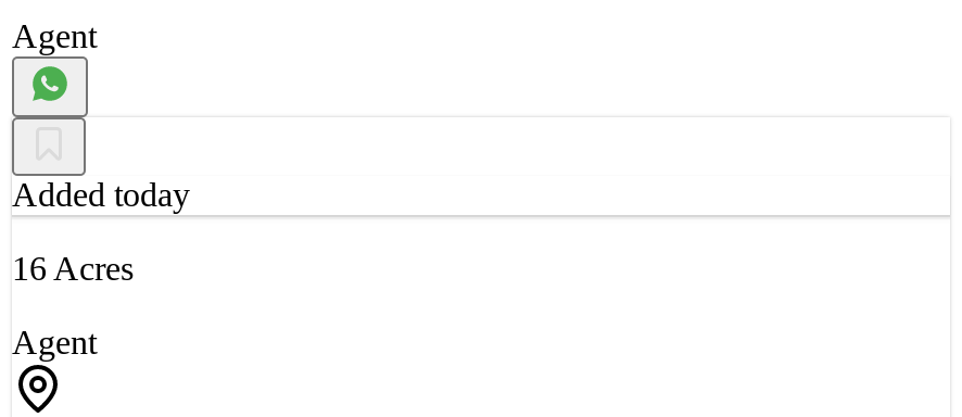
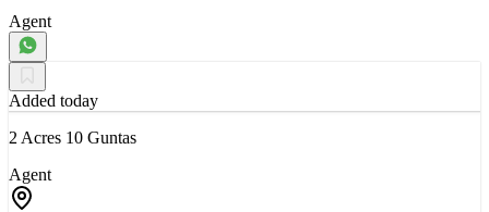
- 16 Acres
+ 2 Acres 10 Guntas
